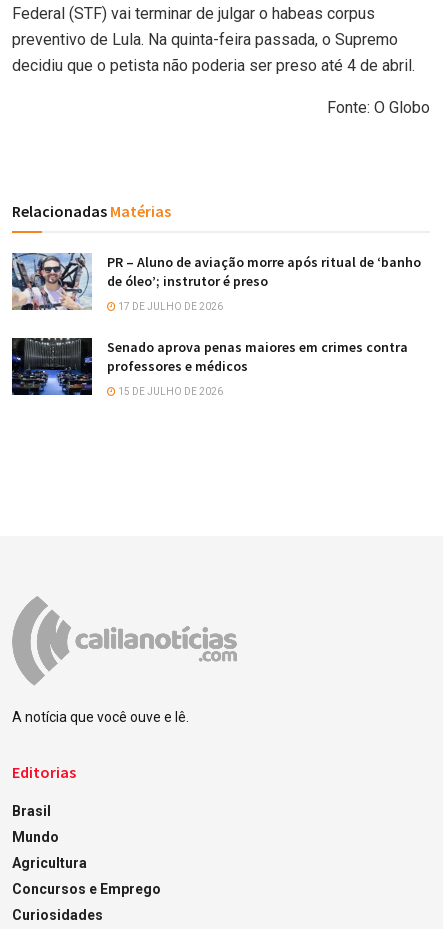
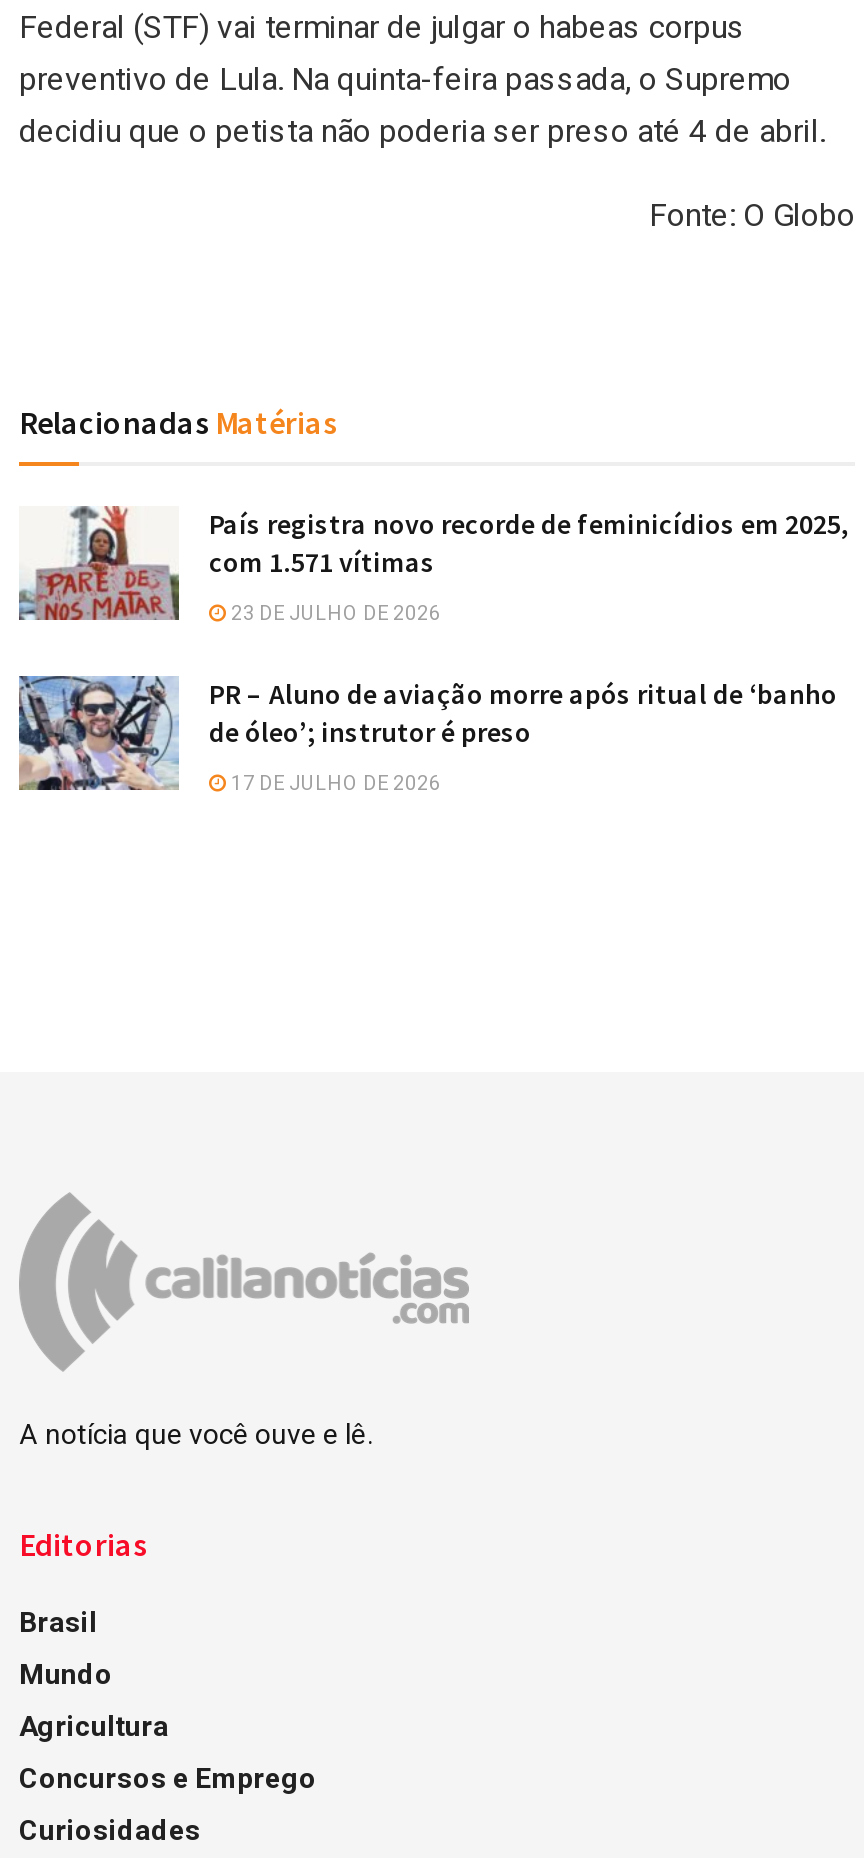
+ [image]
+ País registra novo recorde de feminicídios em 2025,
+ com 1.571 vítimas
+ 23 DE JULHO DE 2026

moved down: [image] | PR – Aluno de aviação morre após ritual de ‘banho | de óleo’; instrutor é preso | 17 DE JULHO DE 2026

- [image]
- Senado aprova penas maiores em crimes contra
- professores e médicos
- 15 DE JULHO DE 2026
